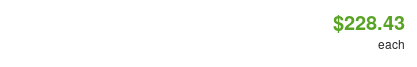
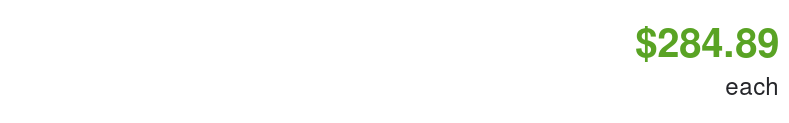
- $228.43
+ $284.89
